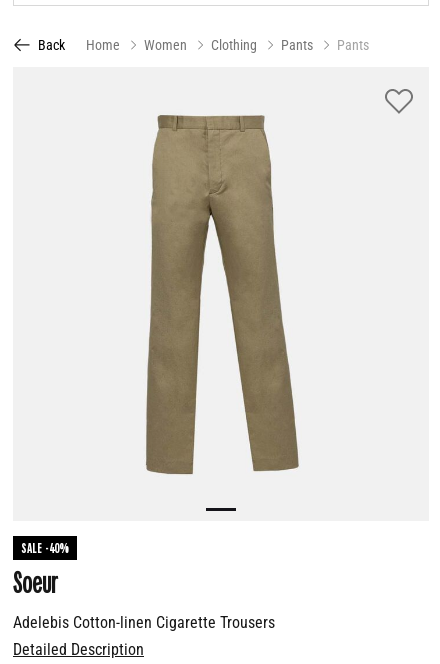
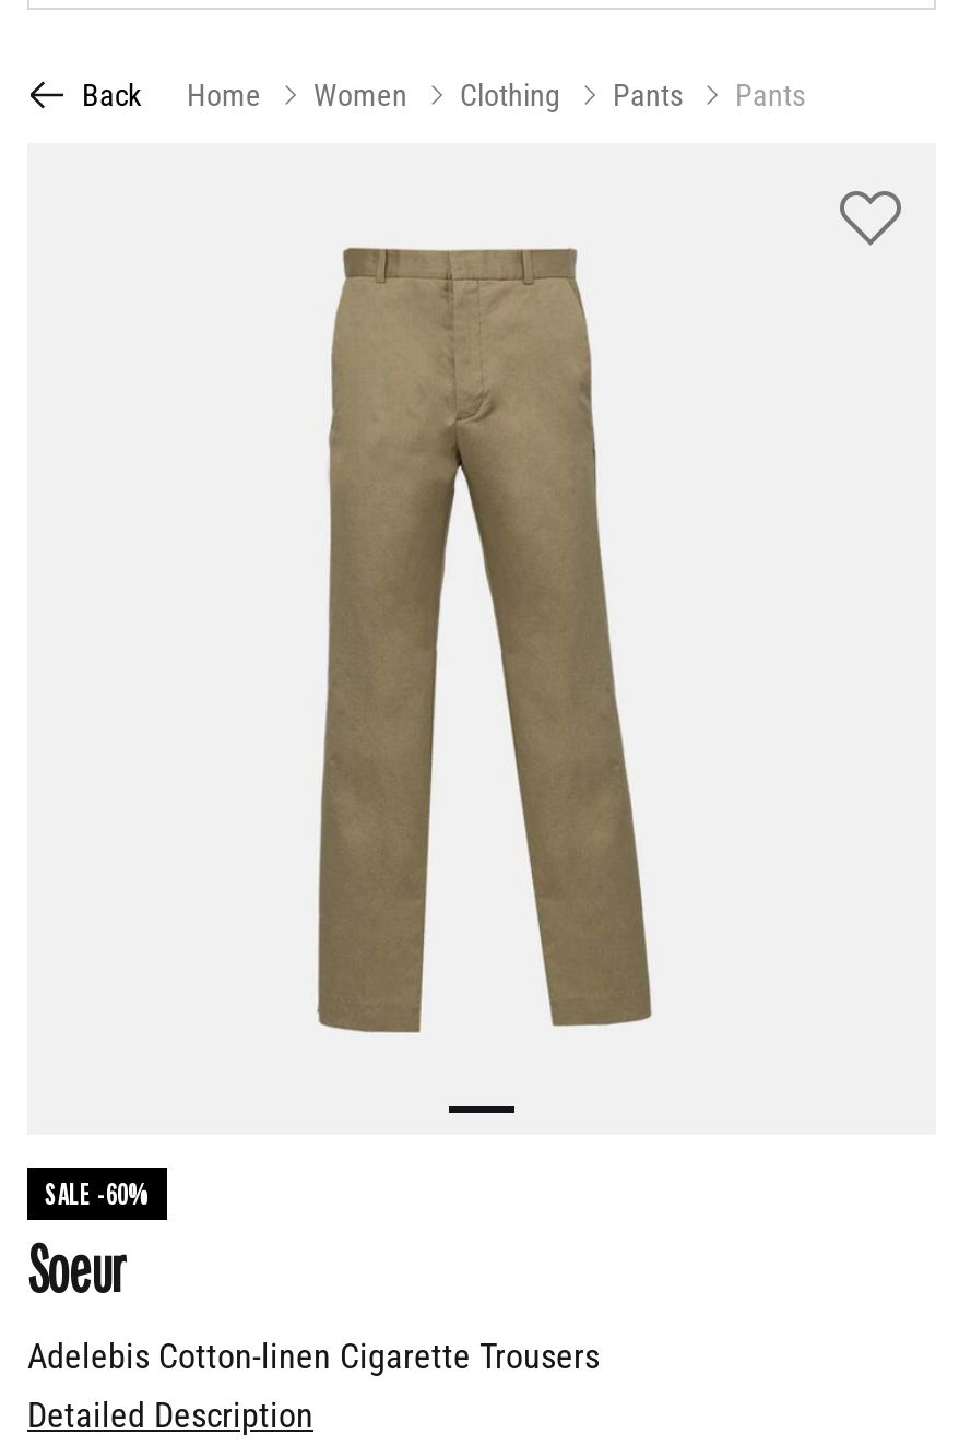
- SALE -40%
+ SALE -60%
